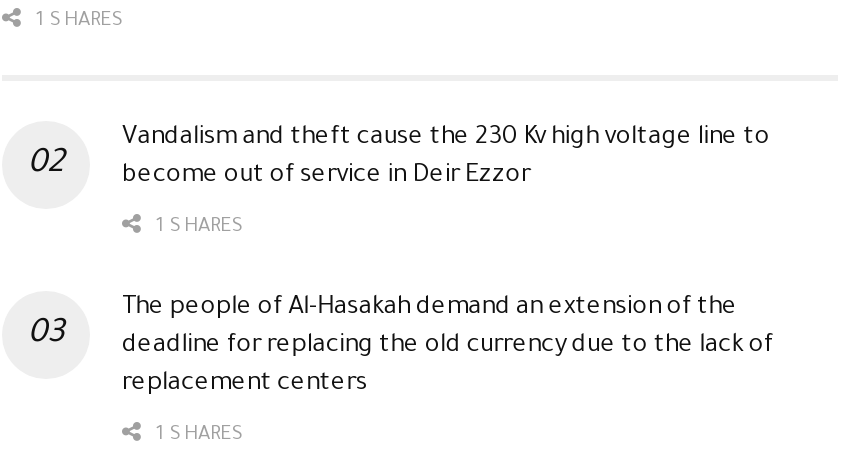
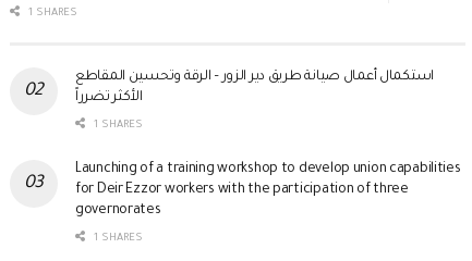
- Vandalism and theft cause the 230 Kv high voltage line to
- become out of service in Deir Ezzor
+ استكمال أعمال صيانة طريق دير الزور – الرقة وتحسين المقاطع
+ الأكثر تضرراً

- The people of Al-Hasakah demand an extension of the
- deadline for replacing the old currency due to the lack of
- replacement centers
+ Launching of a training workshop to develop union capabilities
+ for Deir Ezzor workers with the participation of three
+ governorates
